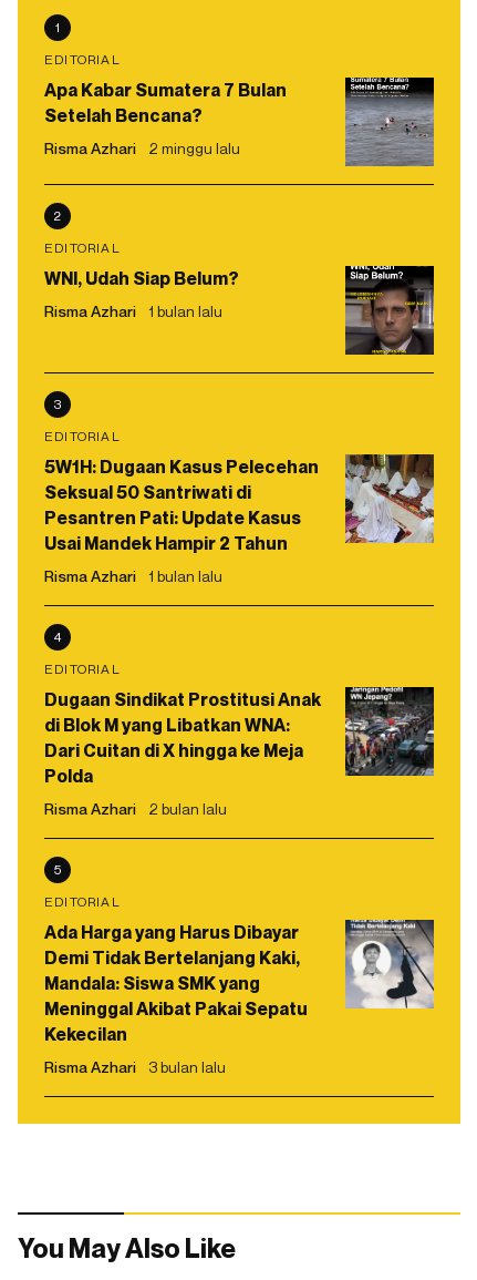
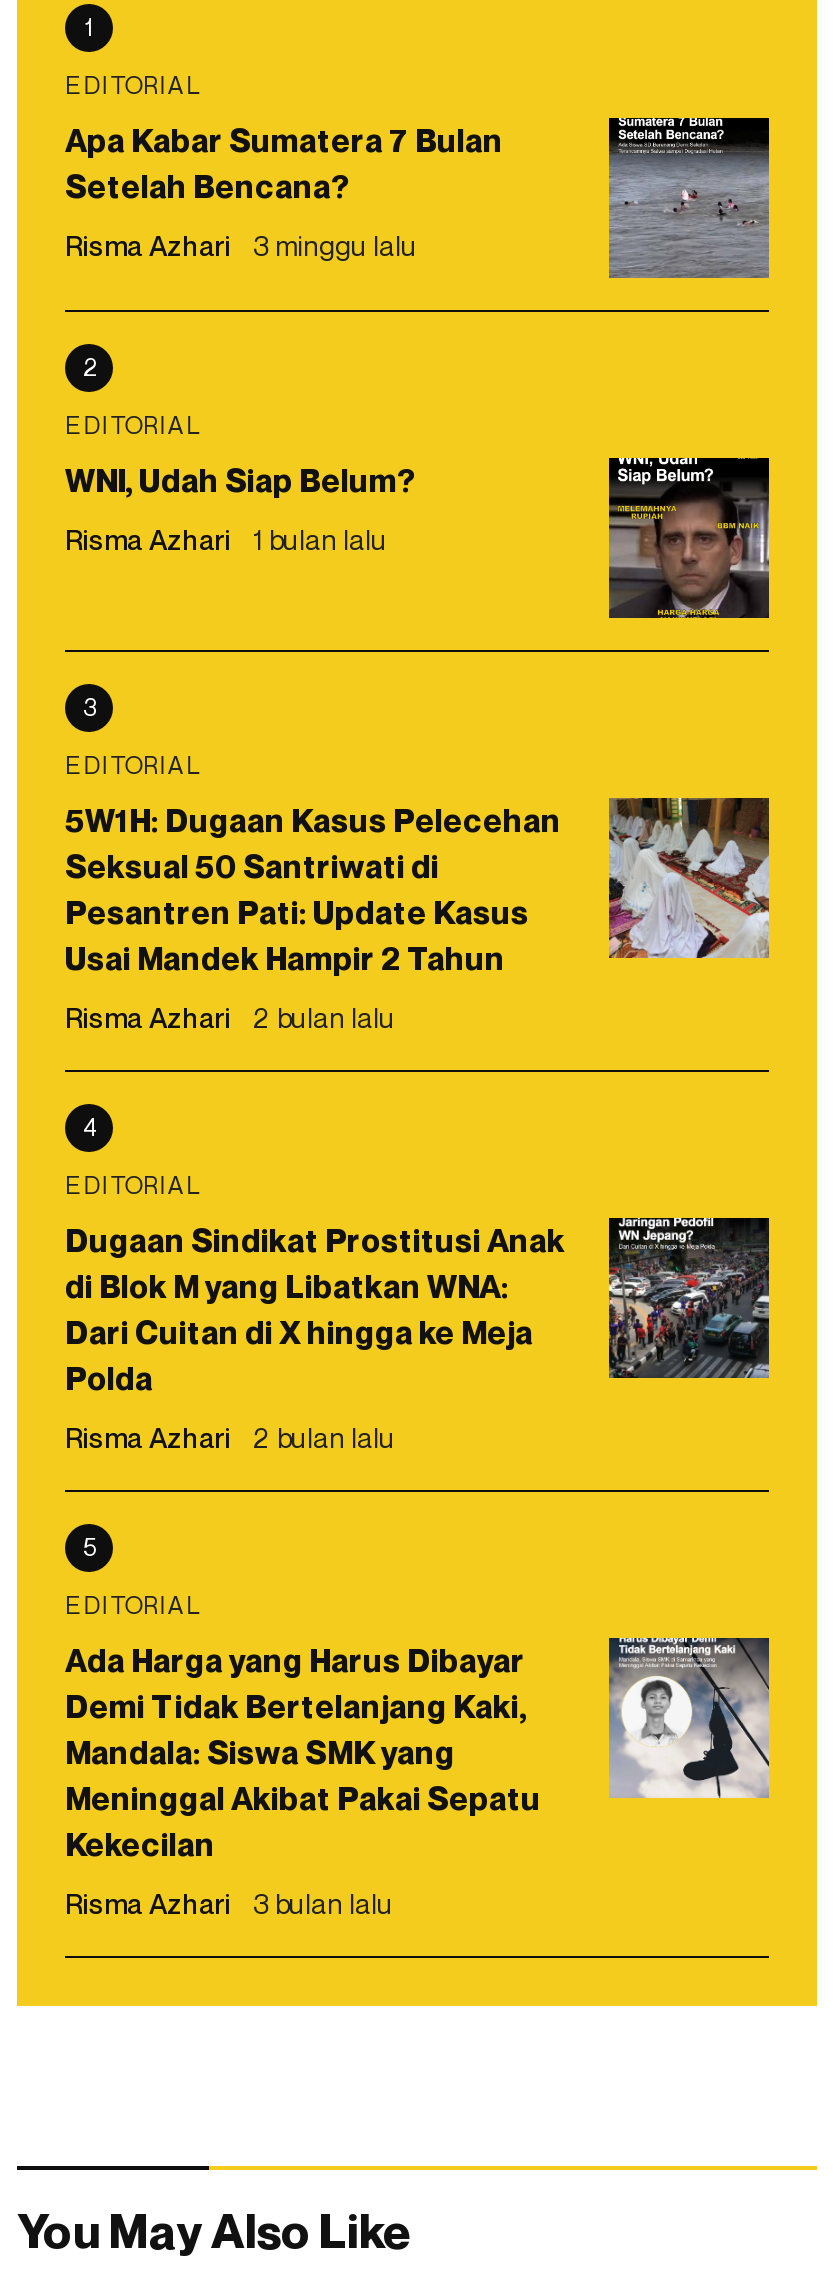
- Risma Azhari 2 minggu lalu
+ Risma Azhari 3 minggu lalu

- Risma Azhari 1 bulan lalu
+ Risma Azhari 2 bulan lalu
